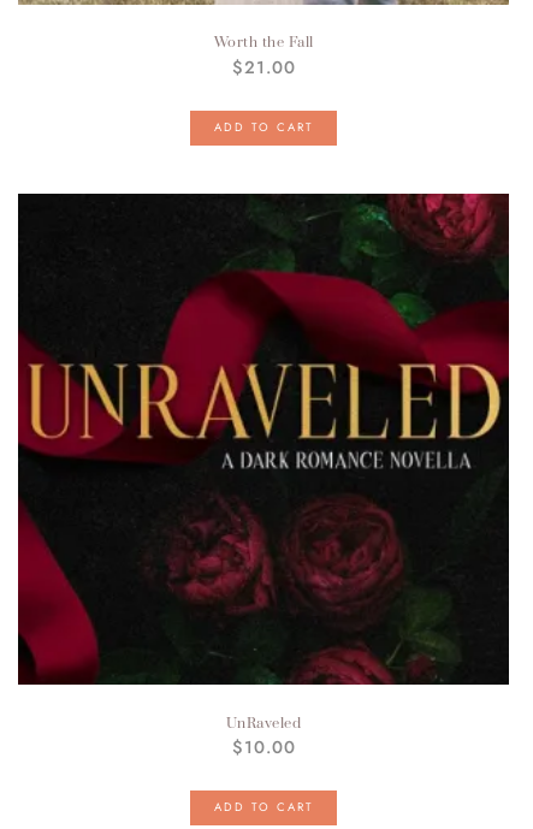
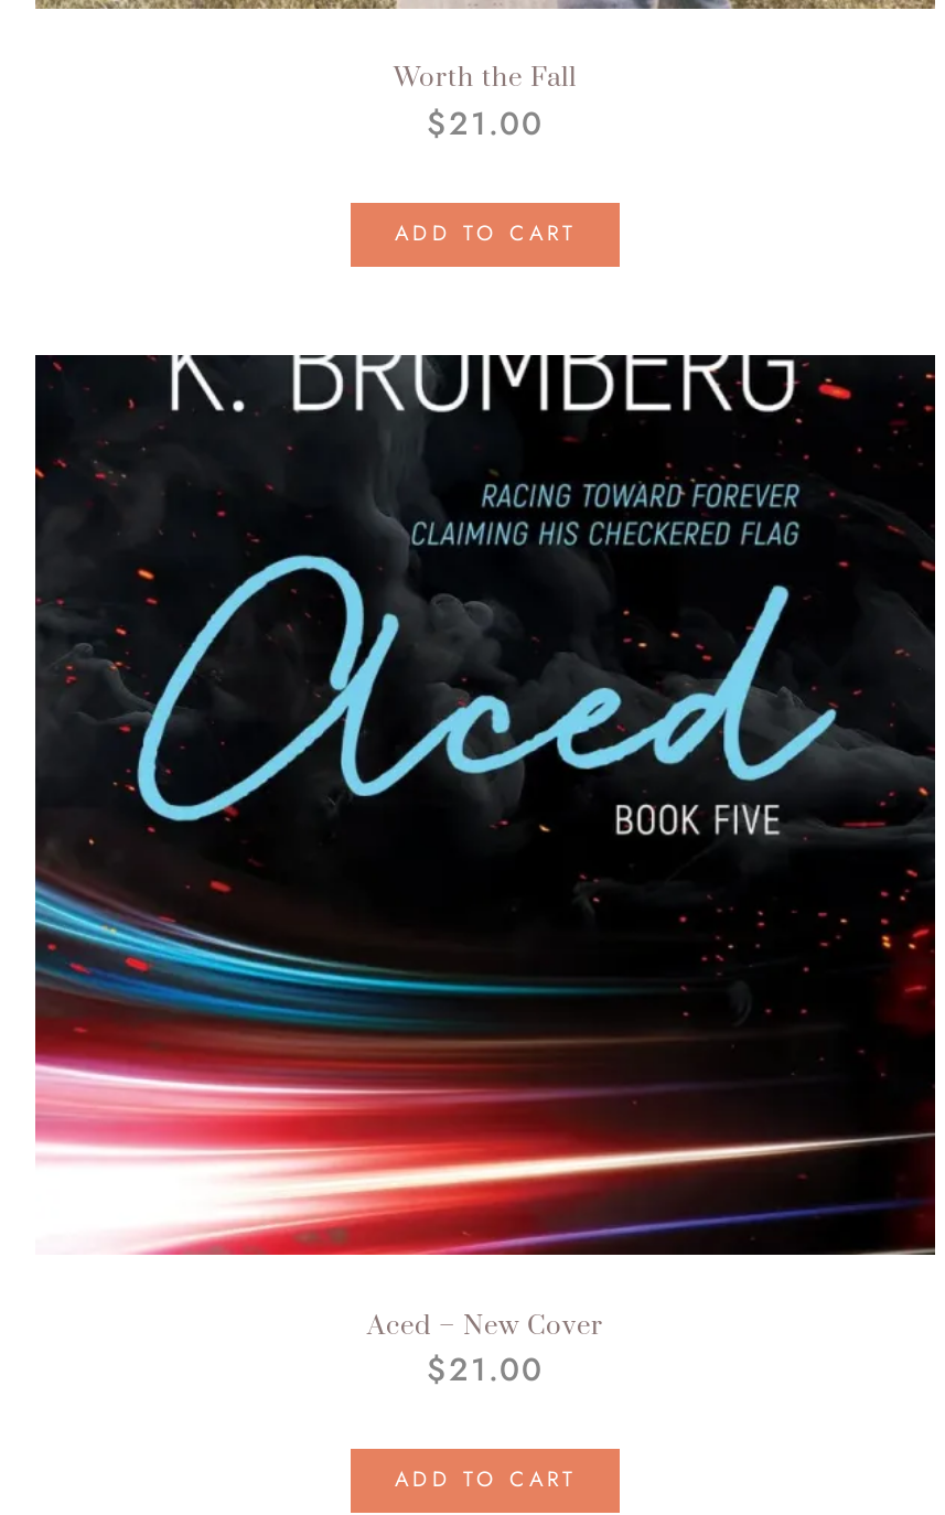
- [image]
- UnRaveled
- $10.00
+ [image]
+ Aced – New Cover
+ $21.00
